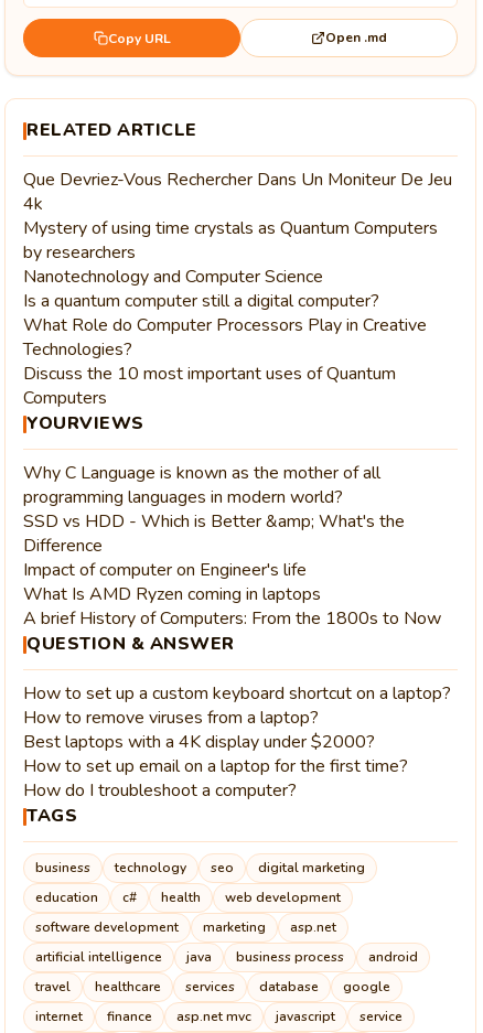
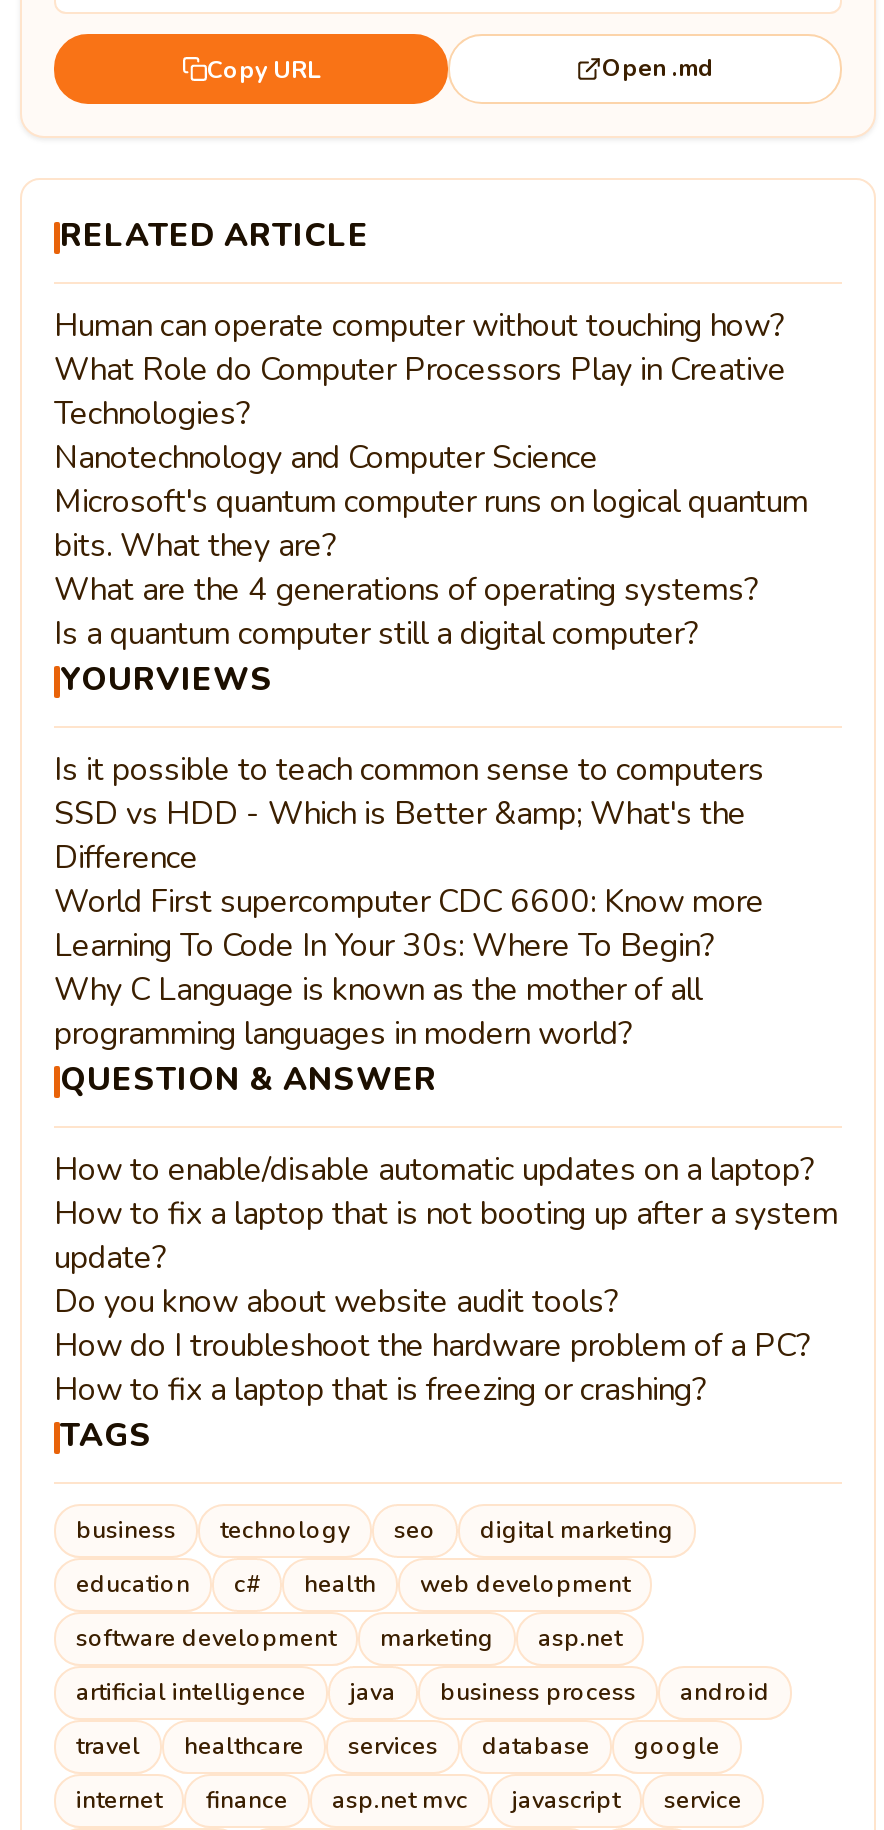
- Que Devriez-Vous Rechercher Dans Un Moniteur De Jeu
- 4k
- Mystery of using time crystals as Quantum Computers
- by researchers
+ Human can operate computer without touching how?

moved down: Nanotechnology and Computer Science | Is a quantum computer still a digital computer?

moved up: What Role do Computer Processors Play in Creative | Technologies?

- Discuss the 10 most important uses of Quantum
- Computers
+ Microsoft's quantum computer runs on logical quantum
+ bits. What they are?
+ What are the 4 generations of operating systems?

moved up: YOURVIEWS

+ Is it possible to teach common sense to computers
+ World First supercomputer CDC 6600: Know more
+ Learning To Code In Your 30s: Where To Begin?

moved down: Why C Language is known as the mother of all | programming languages in modern world?

moved up: SSD vs HDD - Which is Better &amp; What's the | Difference

- Impact of computer on Engineer's life
- What Is AMD Ryzen coming in laptops
- A brief History of Computers: From the 1800s to Now

moved up: QUESTION & ANSWER

- How to set up a custom keyboard shortcut on a laptop?
- How to remove viruses from a laptop?
- Best laptops with a 4K display under $2000?
- How to set up email on a laptop for the first time?
- How do I troubleshoot a computer?
+ How to enable/disable automatic updates on a laptop?
+ How to fix a laptop that is not booting up after a system
+ update?
+ Do you know about website audit tools?
+ How do I troubleshoot the hardware problem of a PC?
+ How to fix a laptop that is freezing or crashing?
